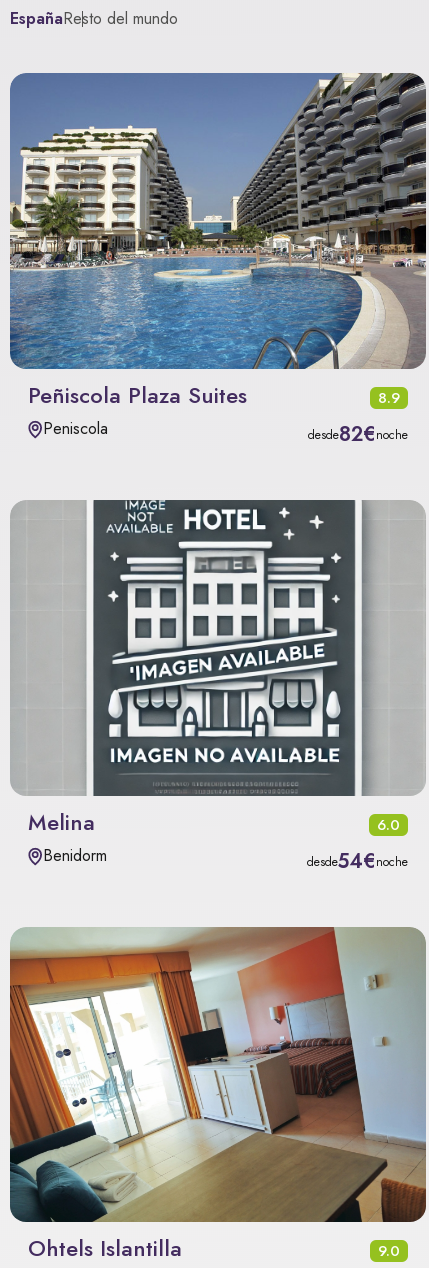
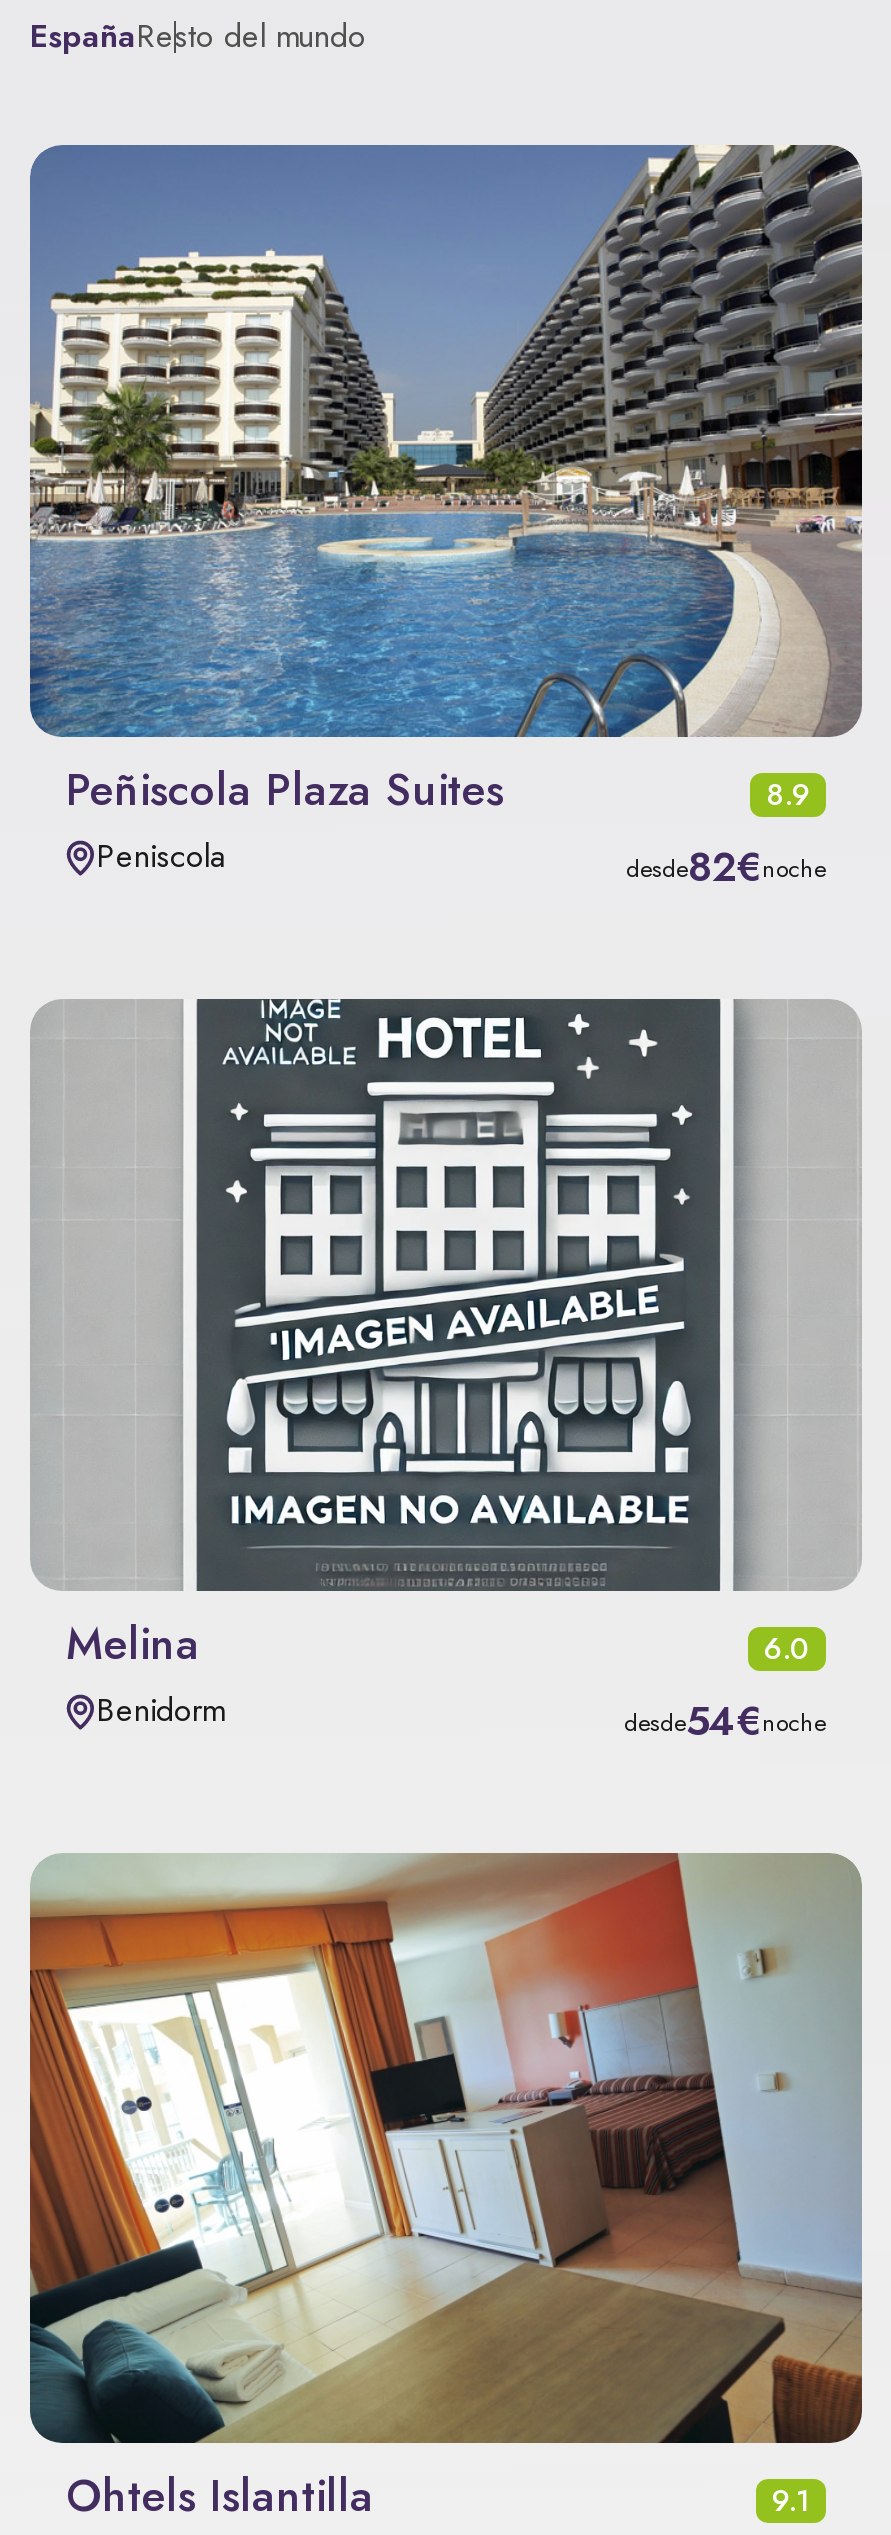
- 9.0
+ 9.1
